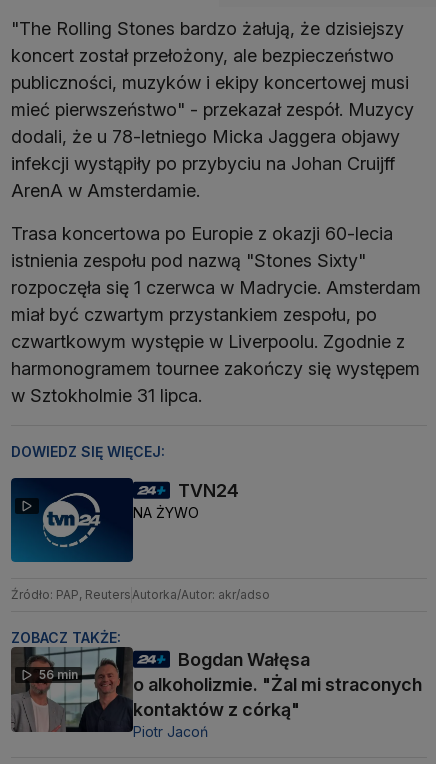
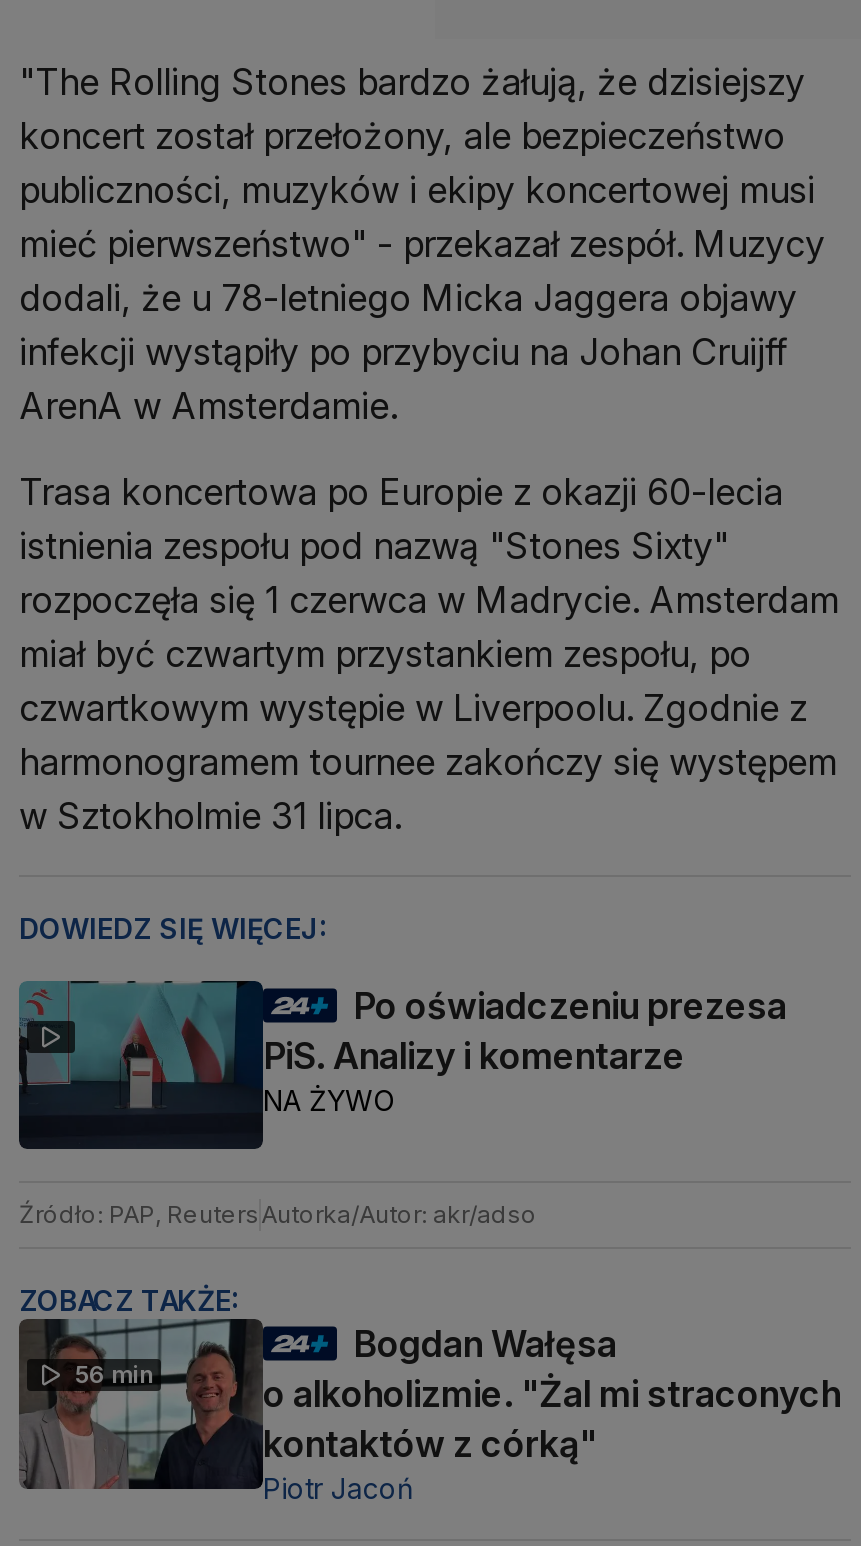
- [image]
+ [image]

- TVN24
+ Po oświadczeniu prezesa
+ PiS. Analizy i komentarze

moved down: NA ŻYWO
